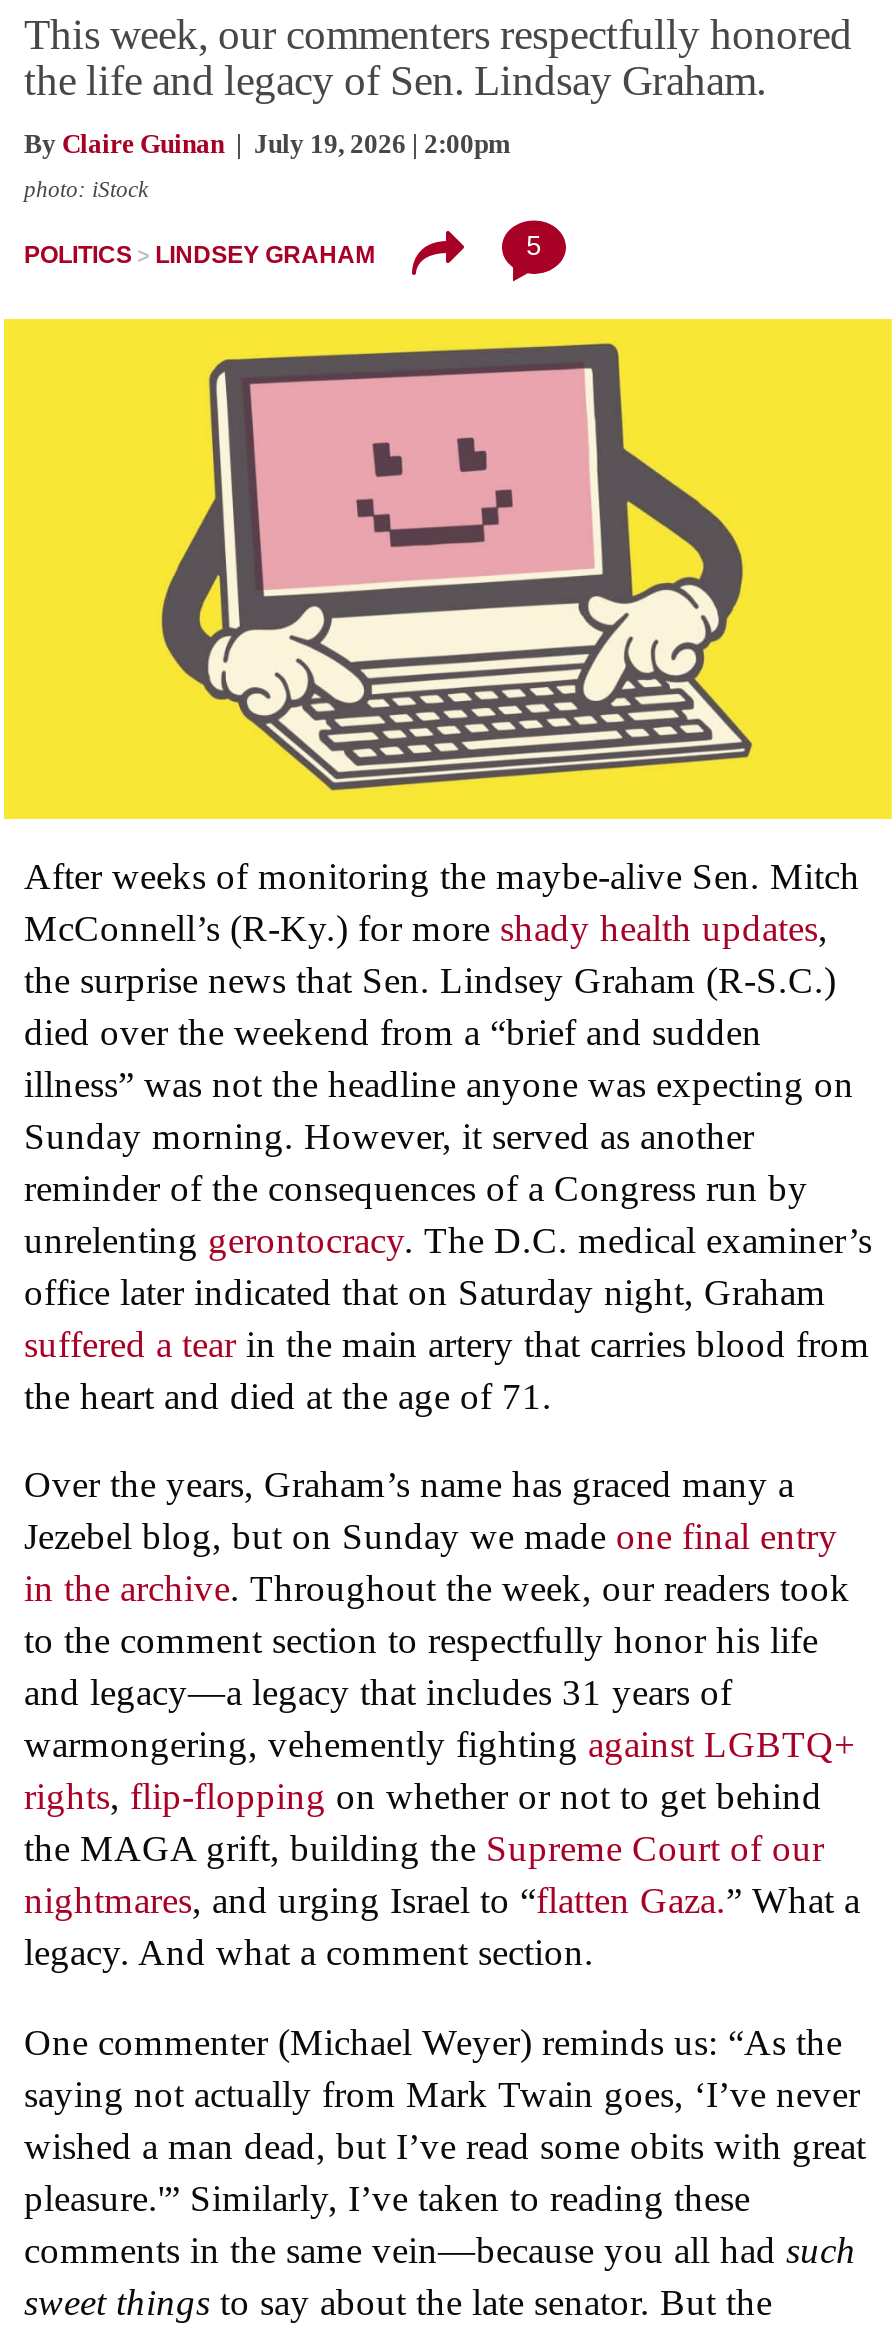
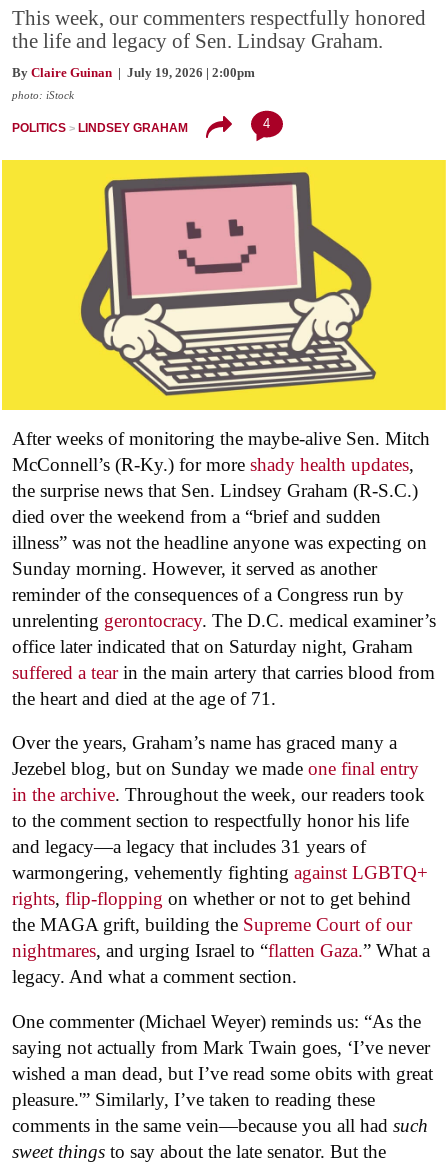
- 5
+ 4
